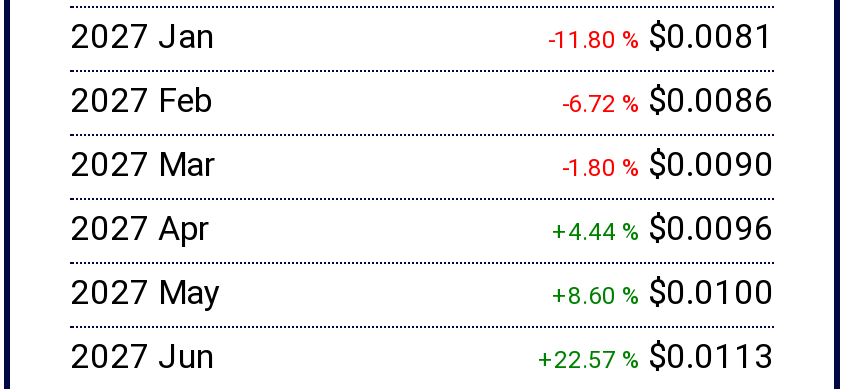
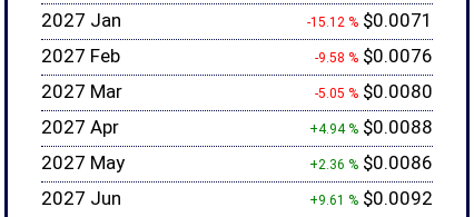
- -11.80 % $0.0081
+ -15.12 % $0.0071

- -6.72 % $0.0086
+ -9.58 % $0.0076

- -1.80 % $0.0090
+ -5.05 % $0.0080

- +4.44 % $0.0096
+ +4.94 % $0.0088

- +8.60 % $0.0100
+ +2.36 % $0.0086

- +22.57 % $0.0113
+ +9.61 % $0.0092
